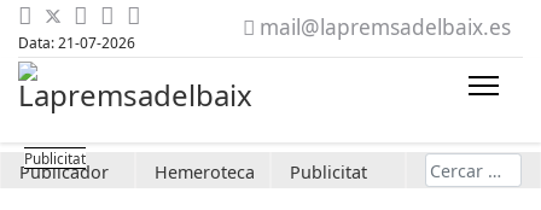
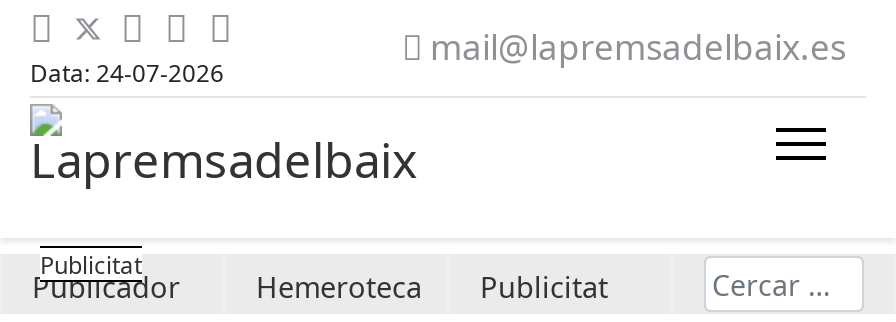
- Data: 21-07-2026
+ Data: 24-07-2026
